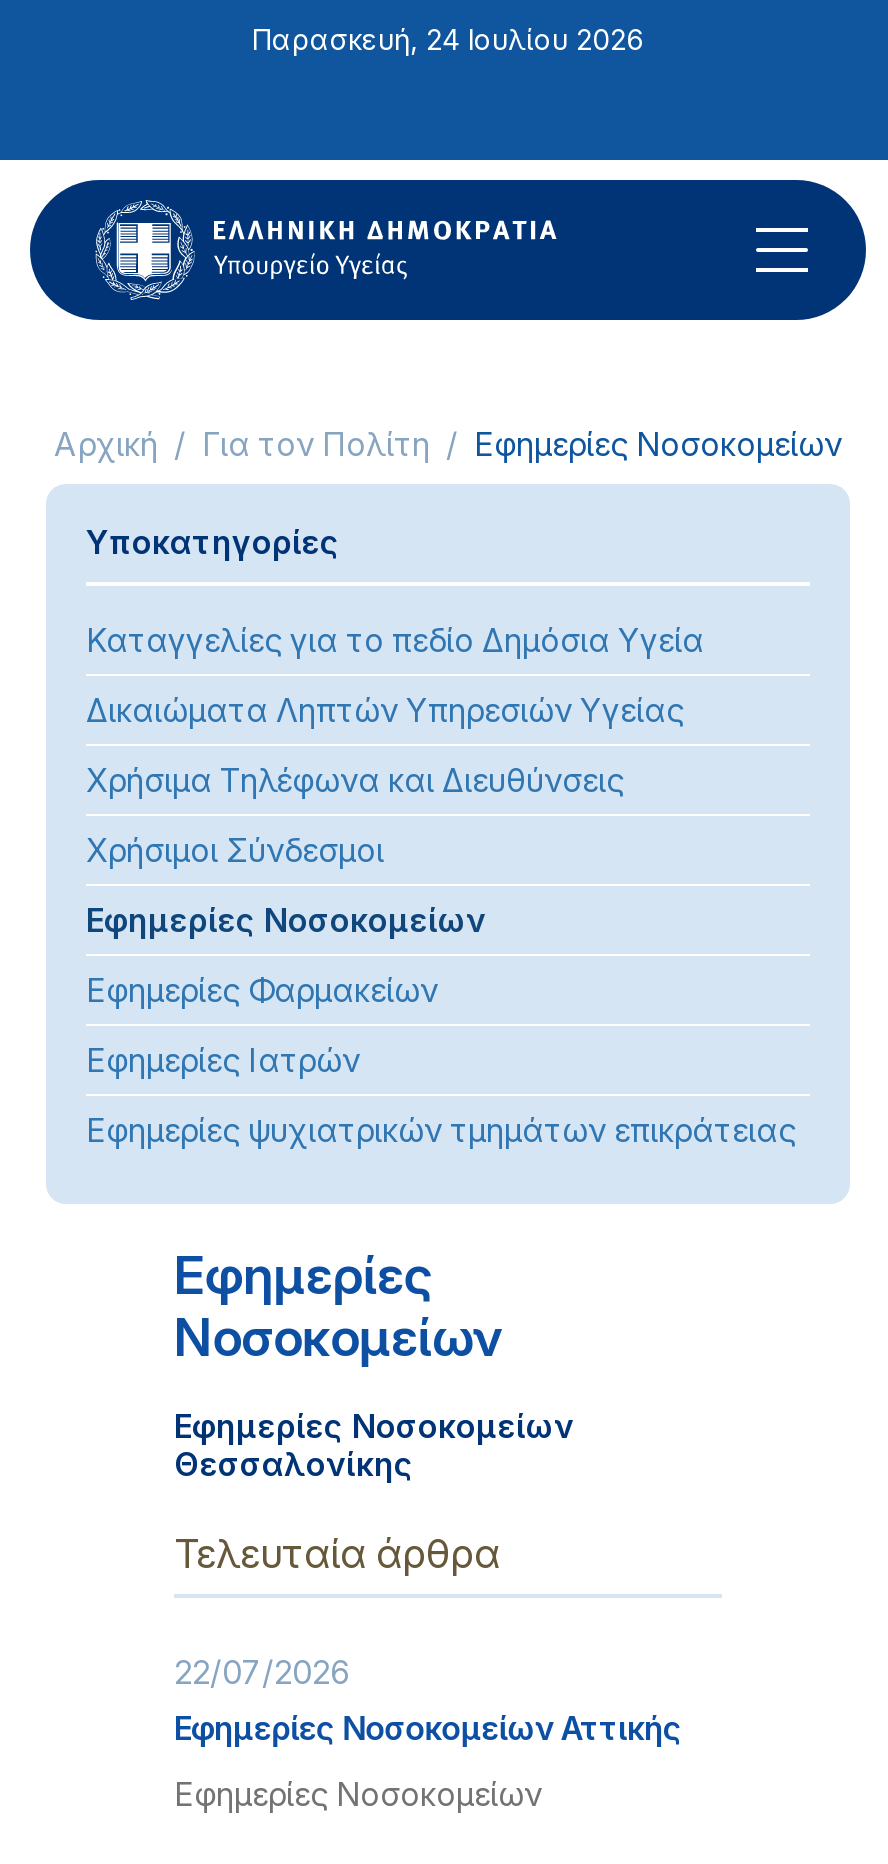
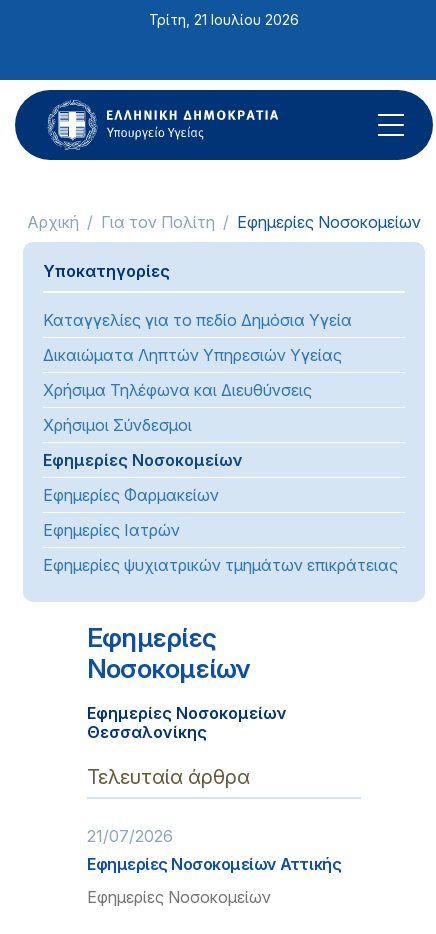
- Παρασκευή, 24 Ιουλίου 2026
+ Τρίτη, 21 Ιουλίου 2026

- 22/07/2026
+ 21/07/2026
